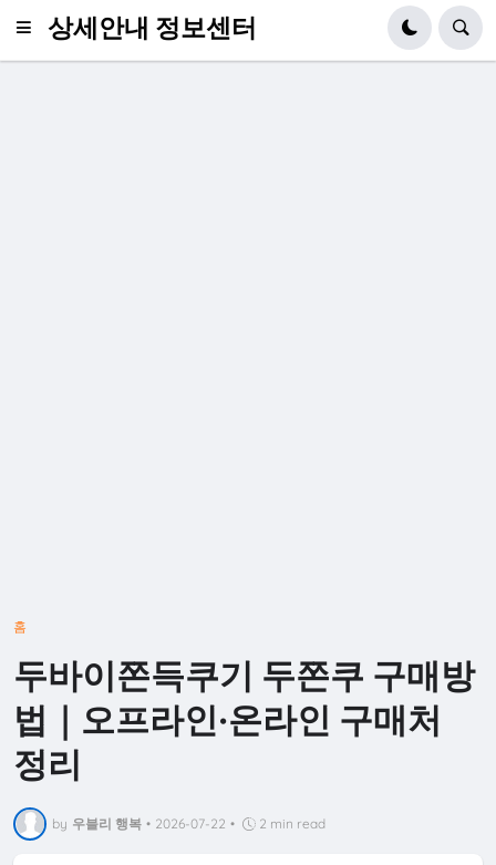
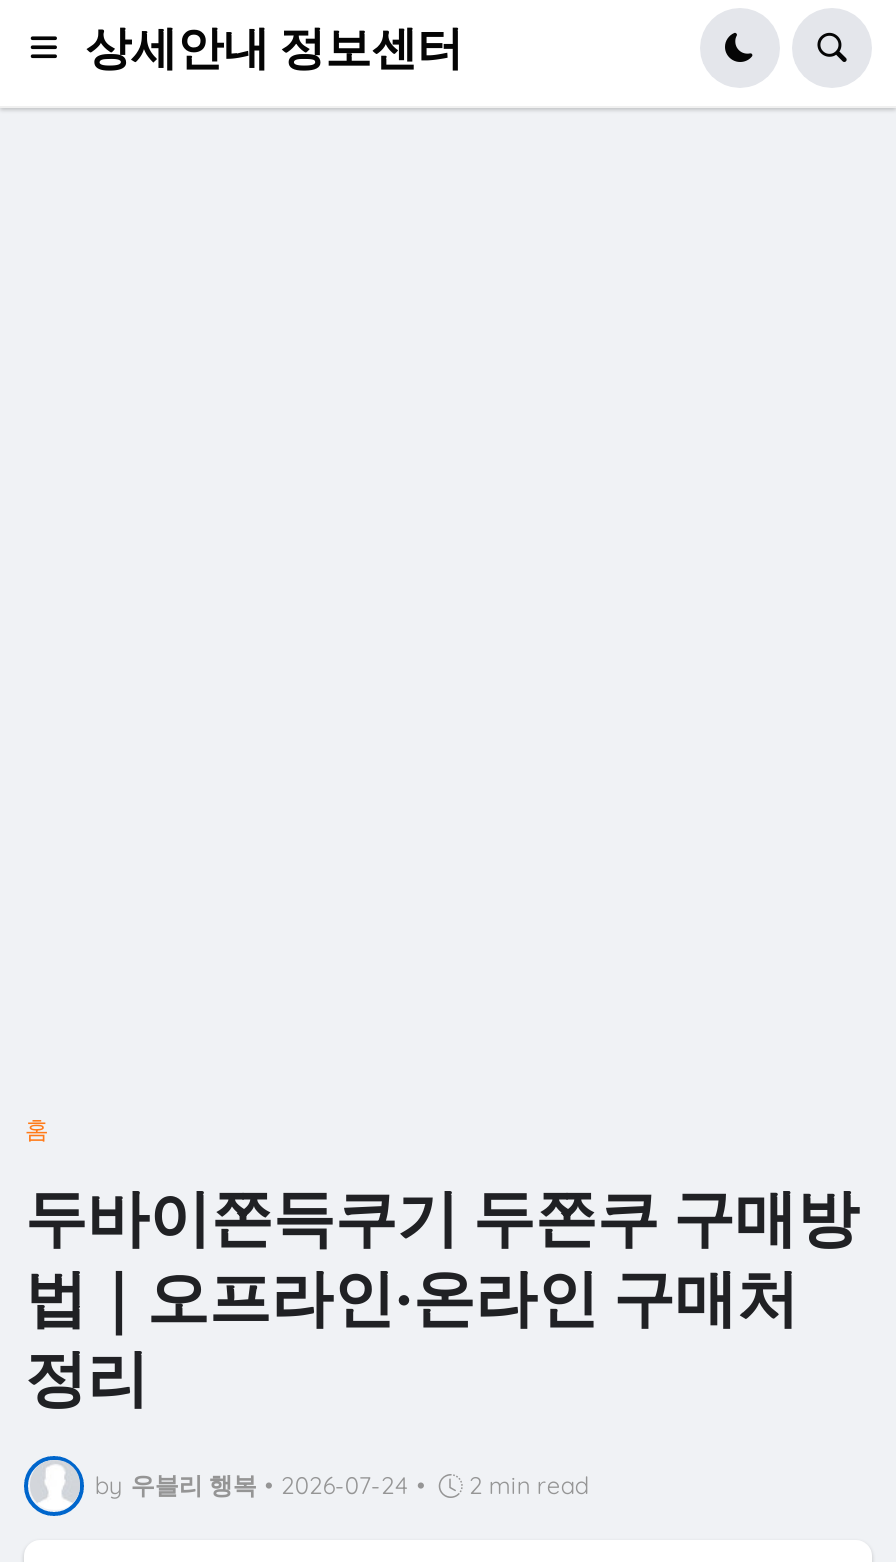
- by 우블리 행복 • 2026-07-22 •
+ by 우블리 행복 • 2026-07-24 •
